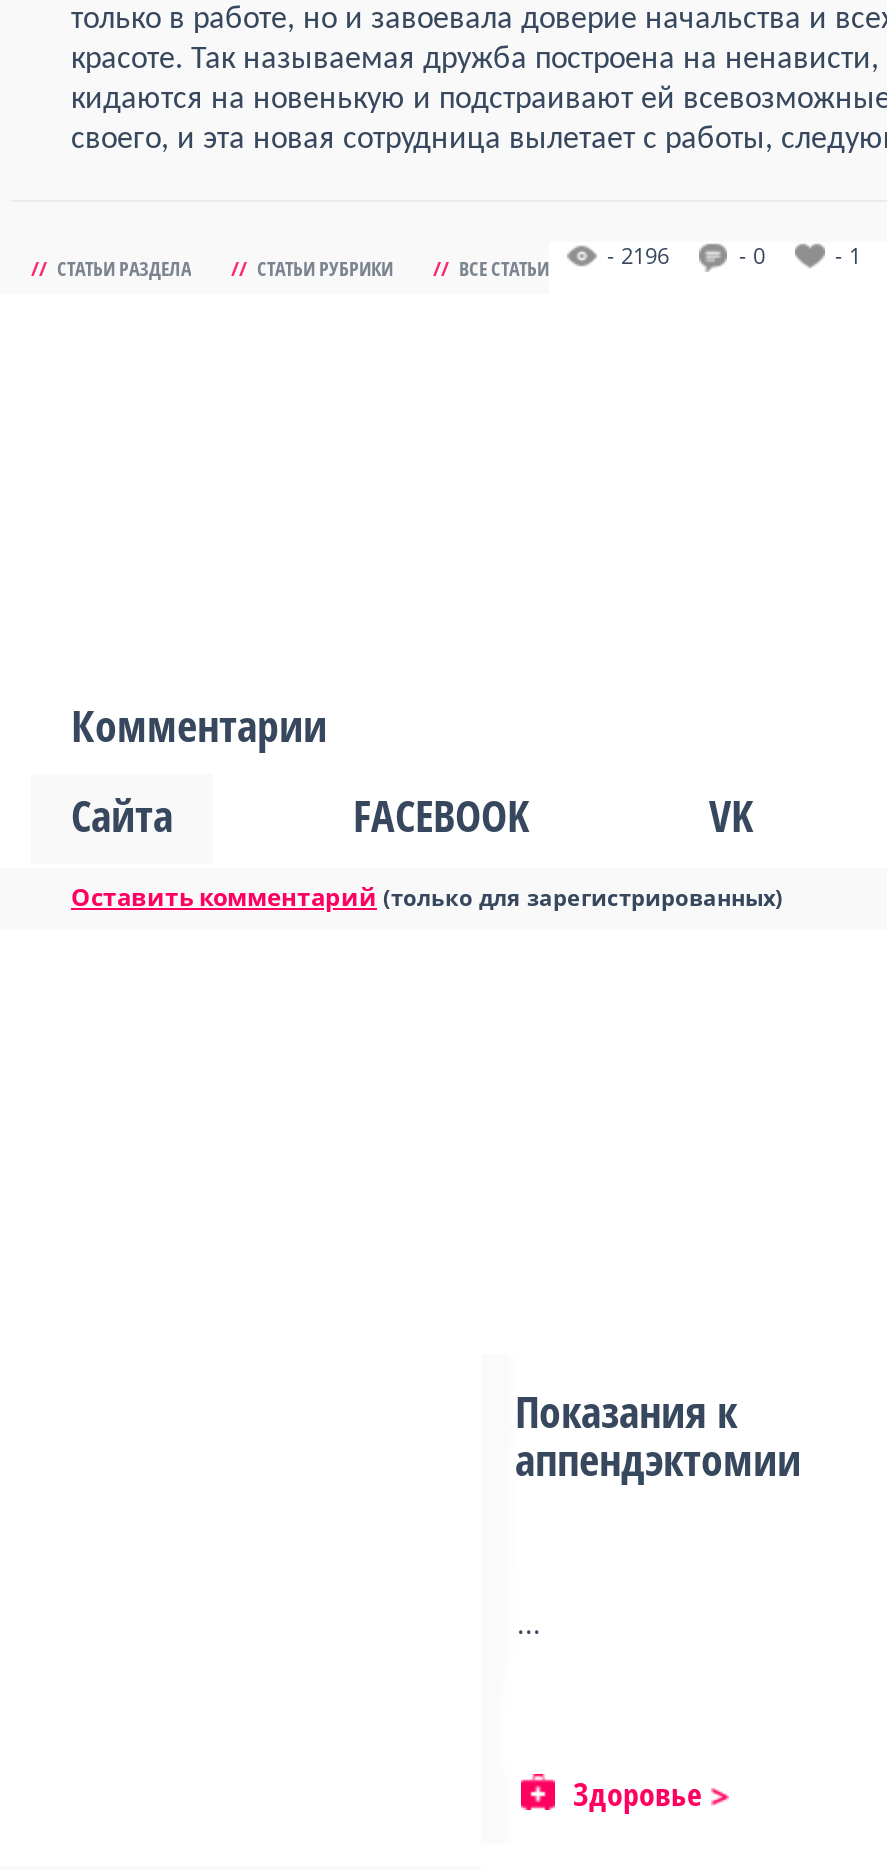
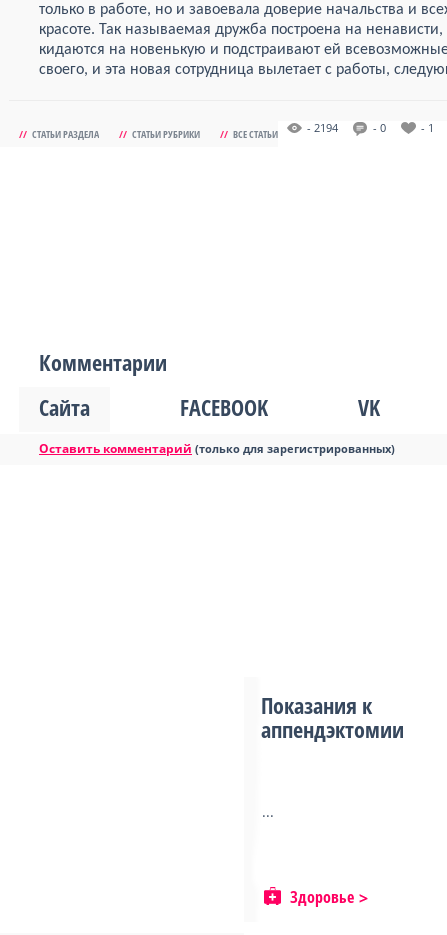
- - 2196
+ - 2194
